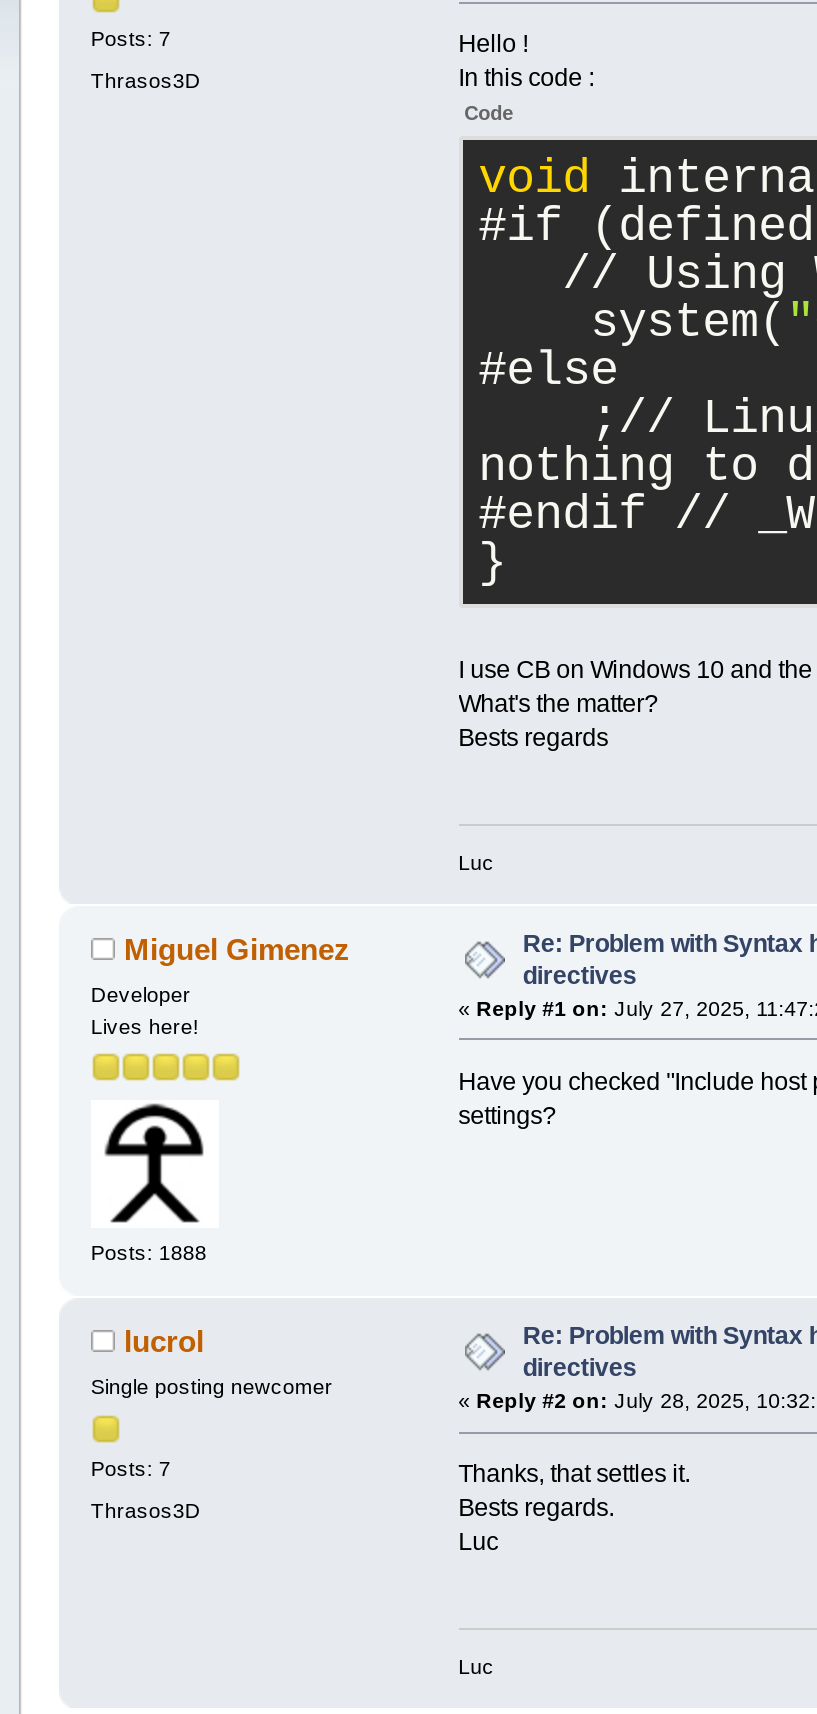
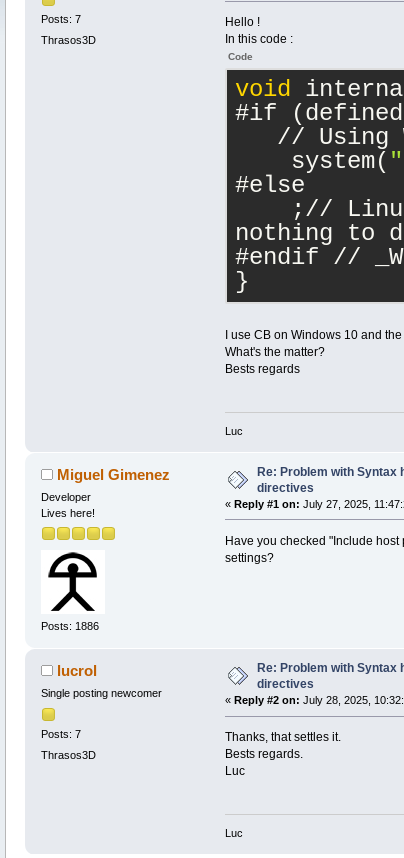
- Posts: 1888
+ Posts: 1886
